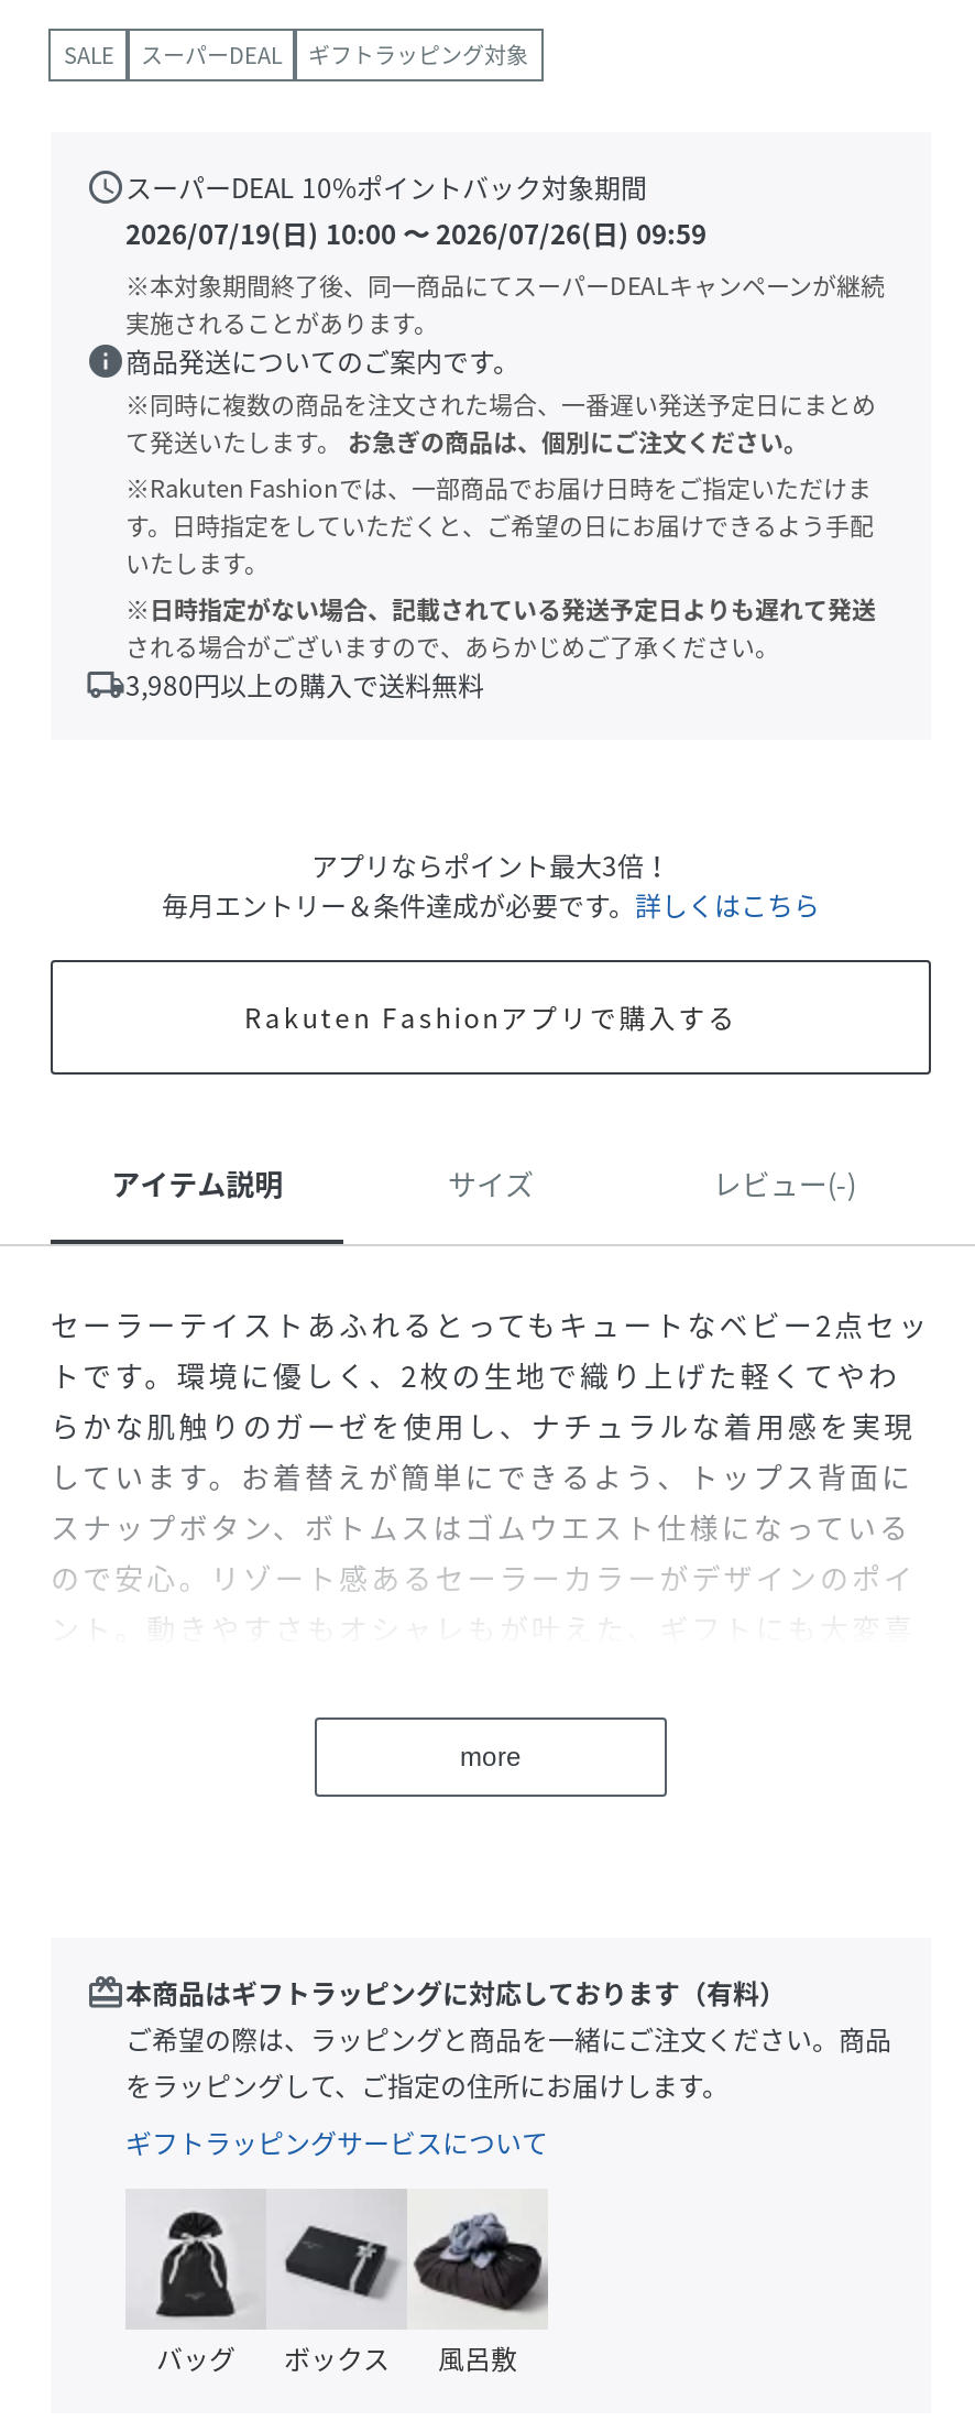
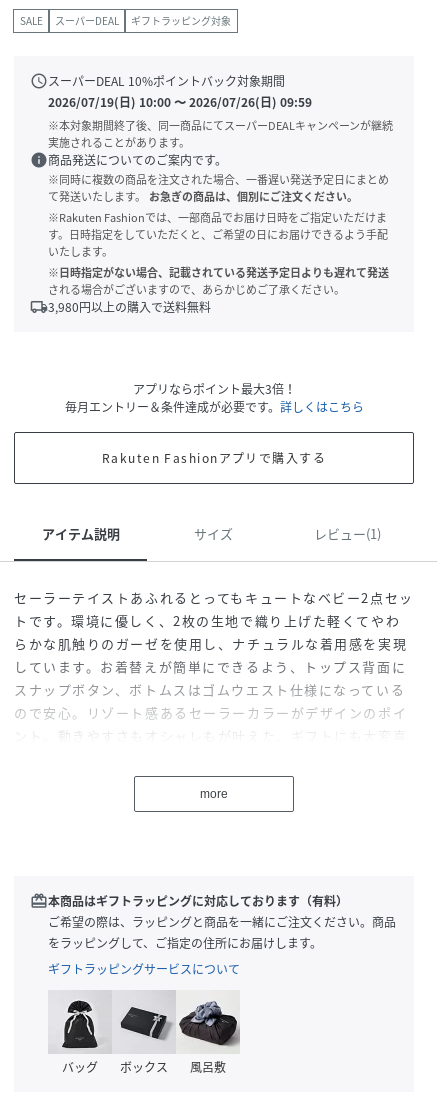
- レビュー(-)
+ レビュー(1)
